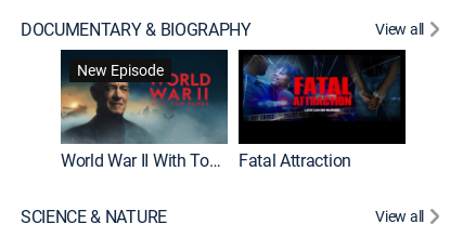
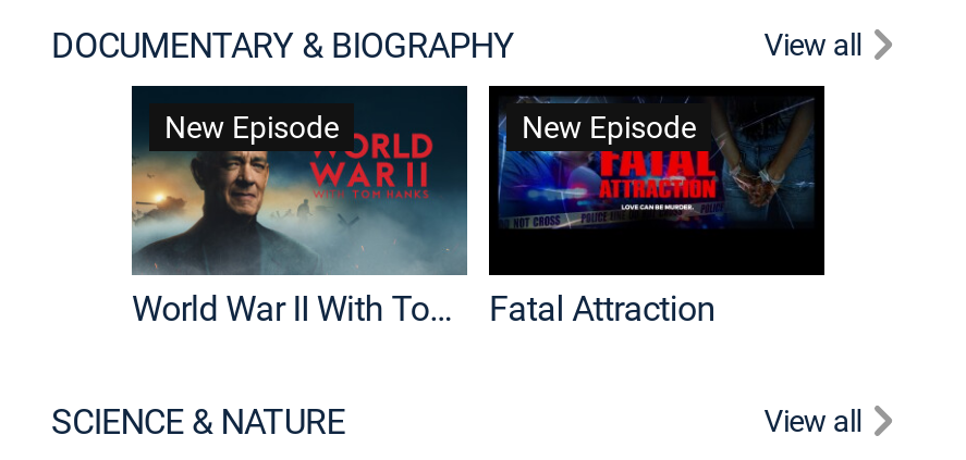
+ New Episode
